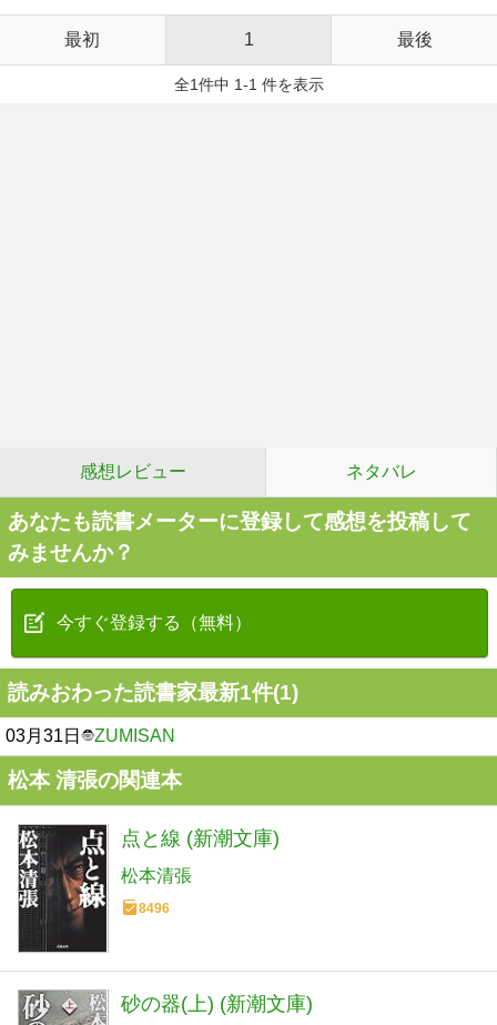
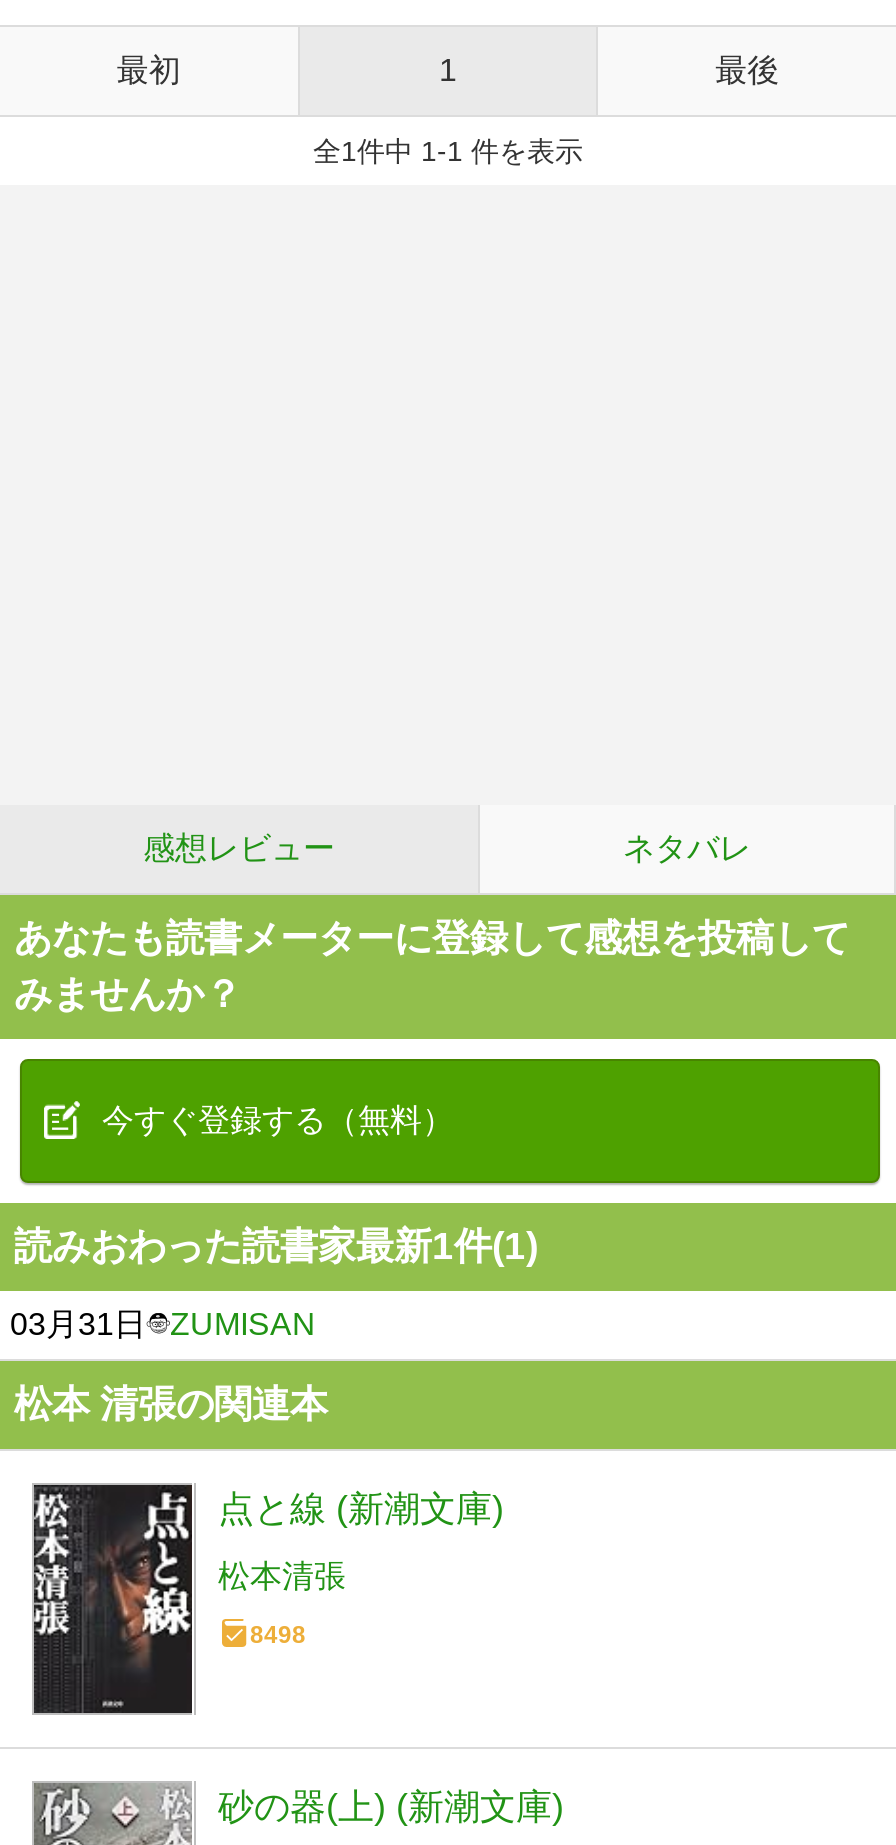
- 8496
+ 8498
